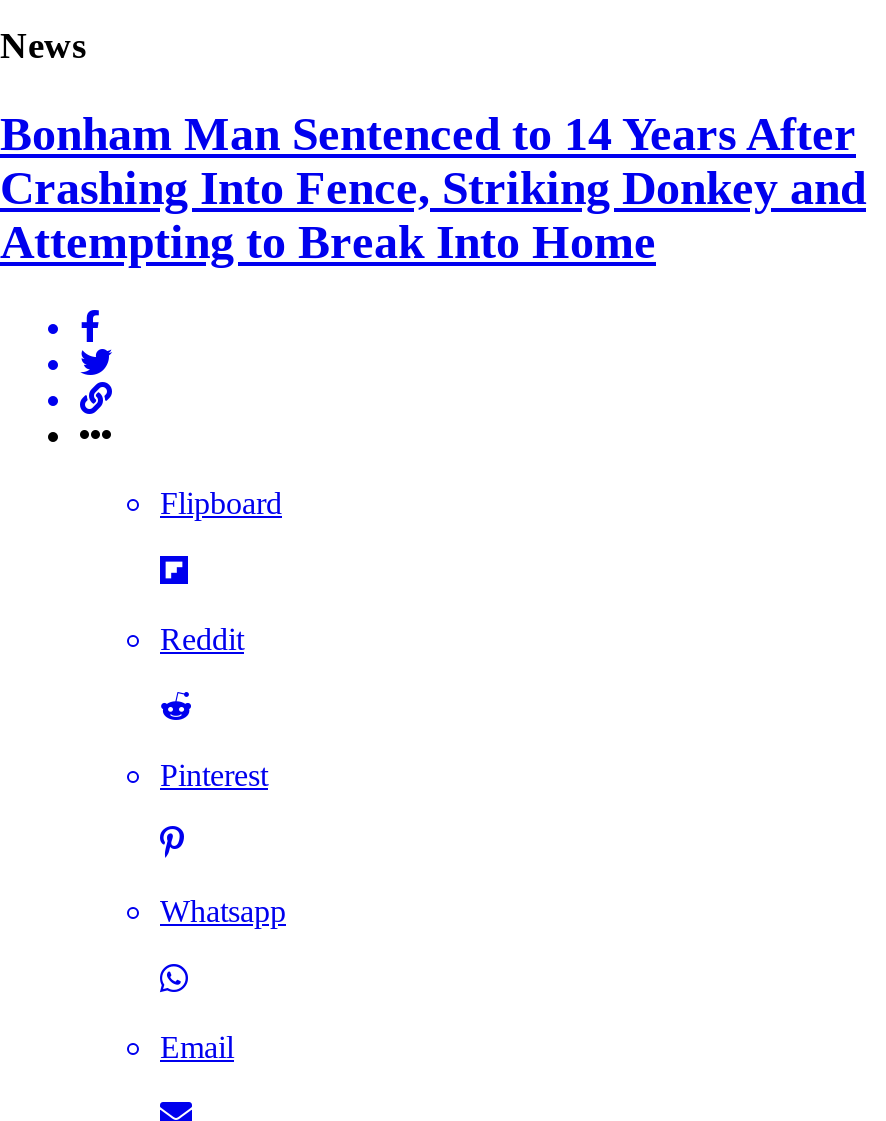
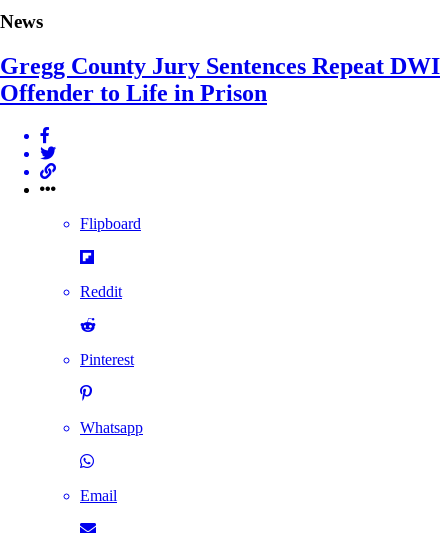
- Bonham Man Sentenced to 14 Years After
- Crashing Into Fence, Striking Donkey and
- Attempting to Break Into Home
+ Gregg County Jury Sentences Repeat DWI
+ Offender to Life in Prison
